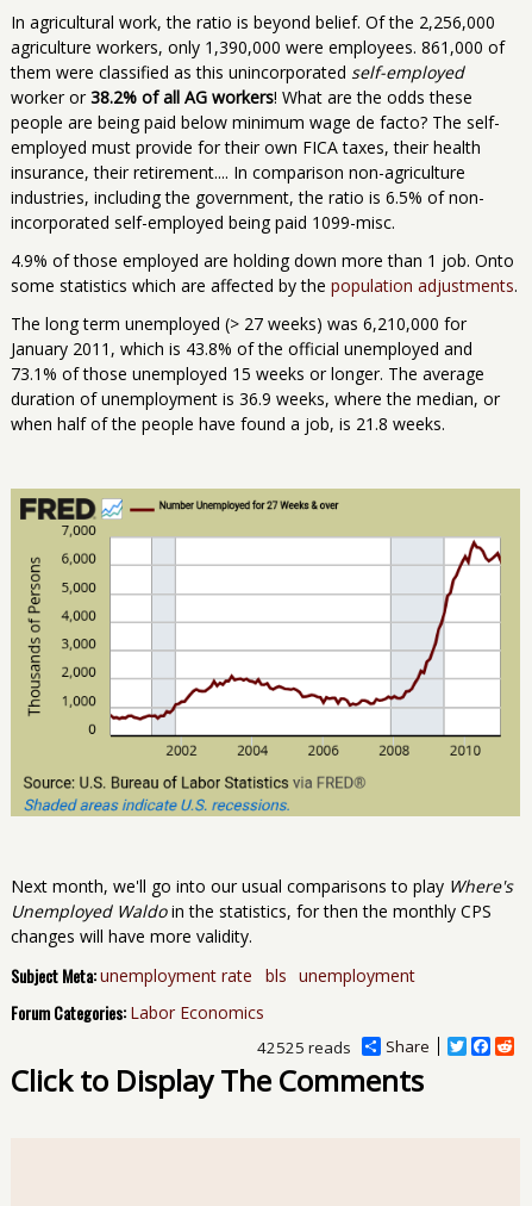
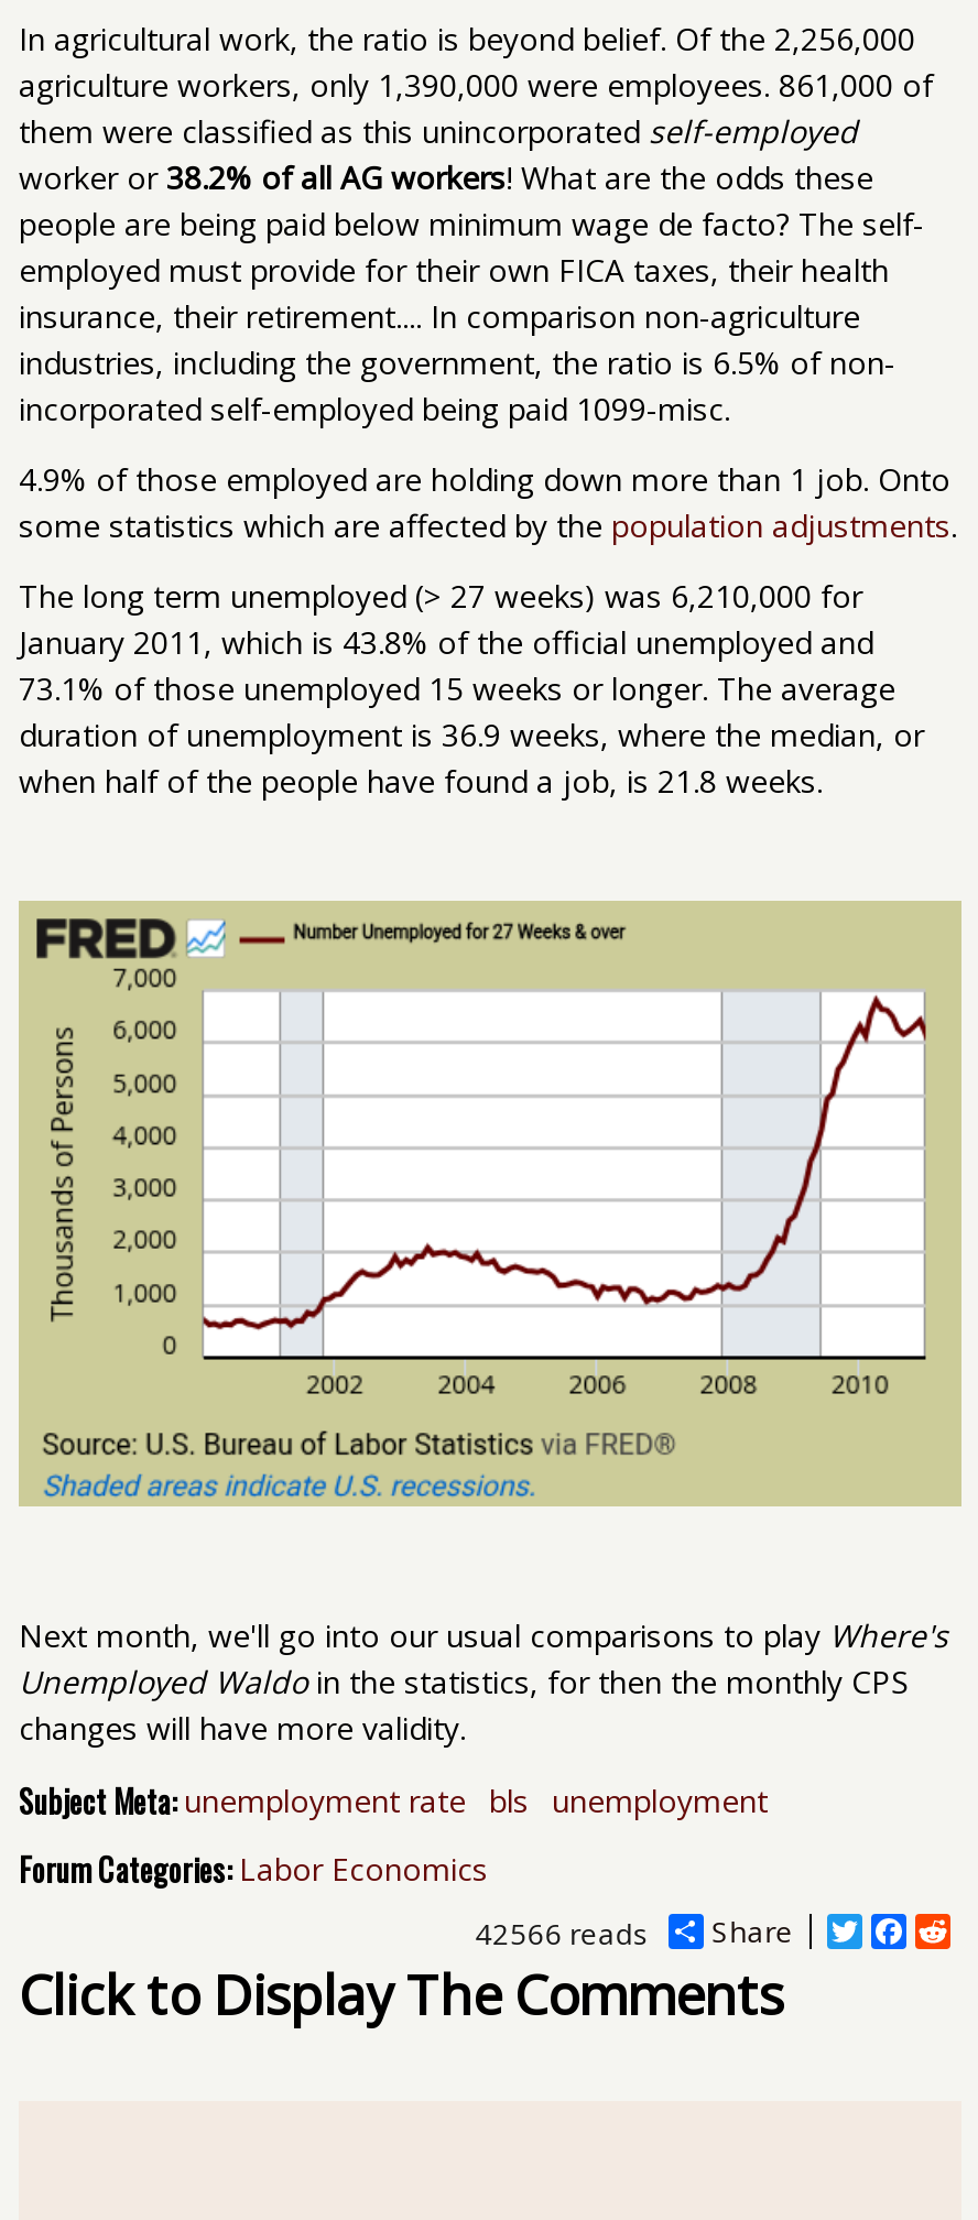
- 42525 reads
+ 42566 reads
